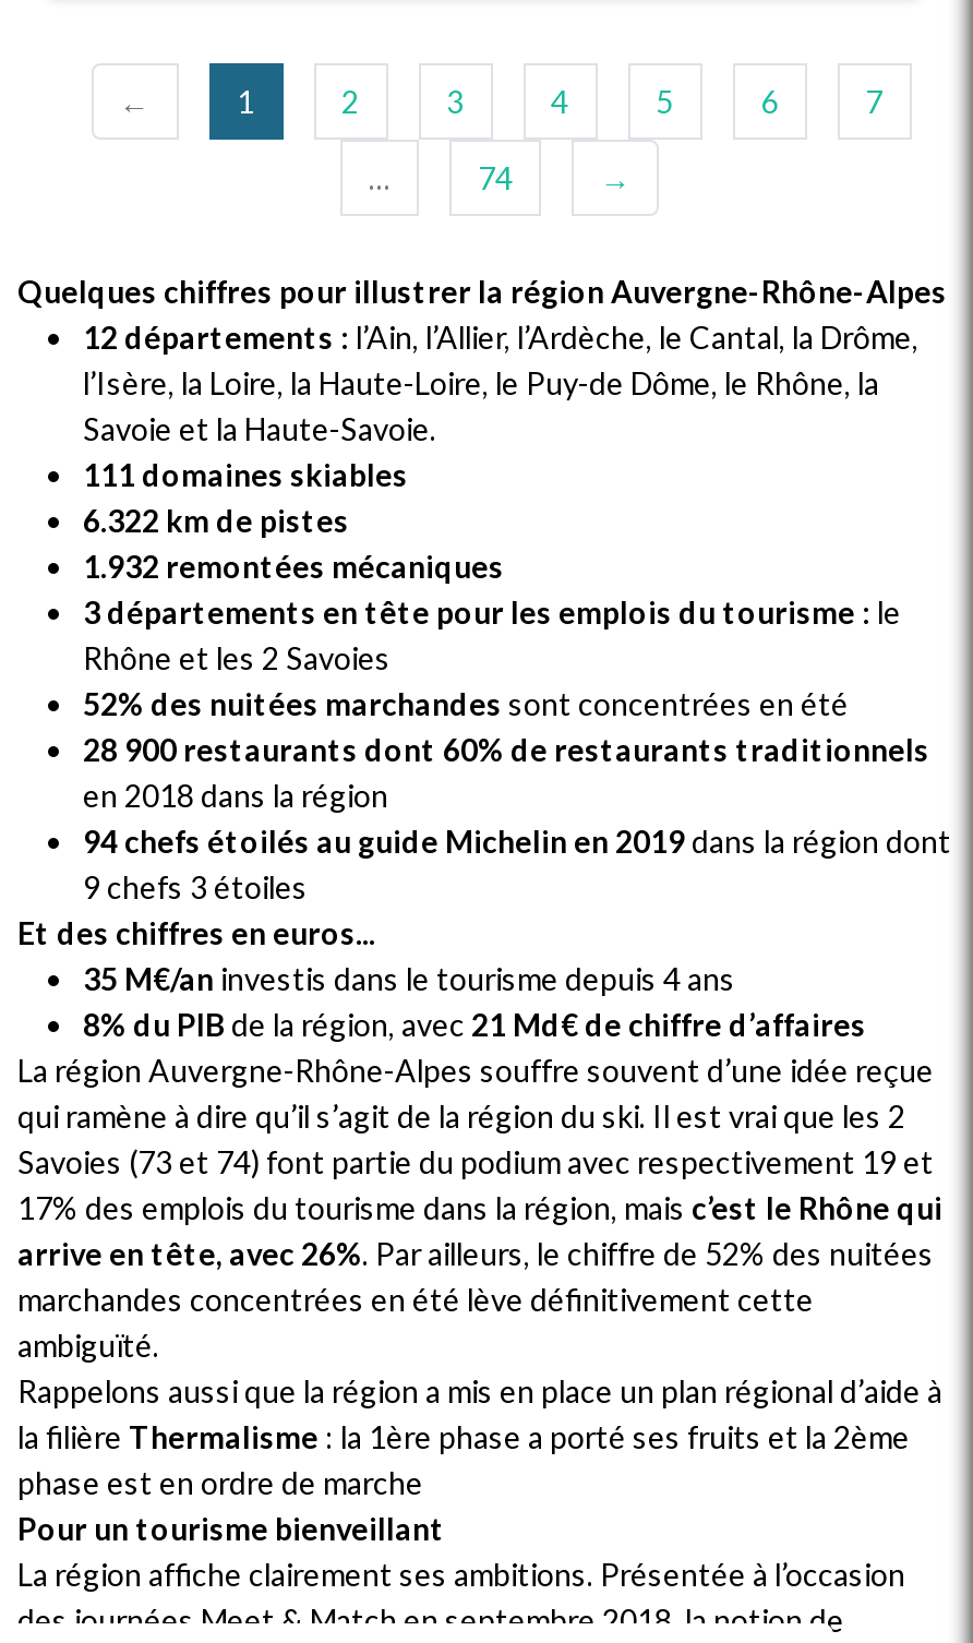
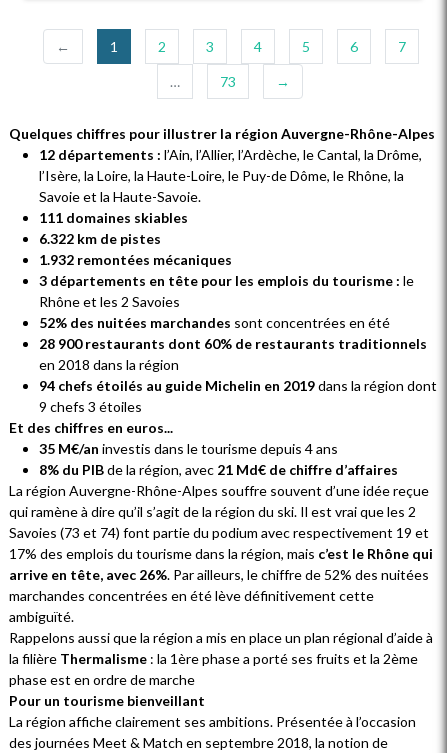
- 74
+ 73
